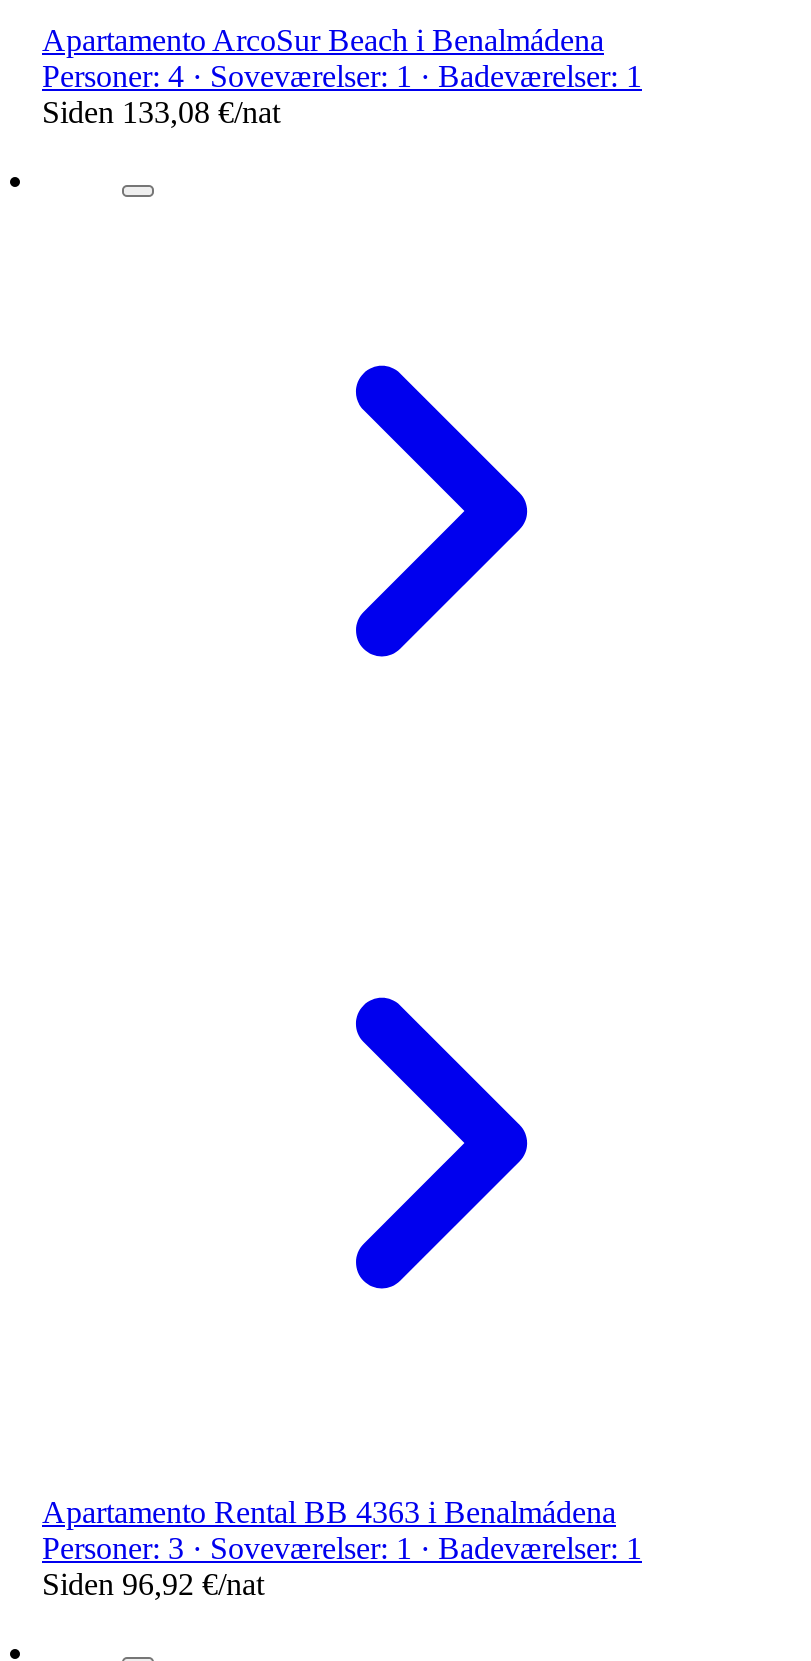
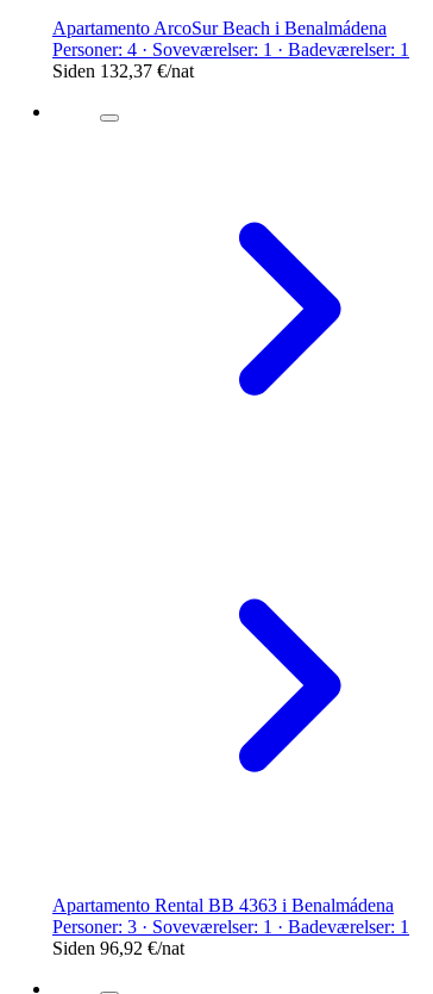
- Siden 133,08 €/nat
+ Siden 132,37 €/nat
